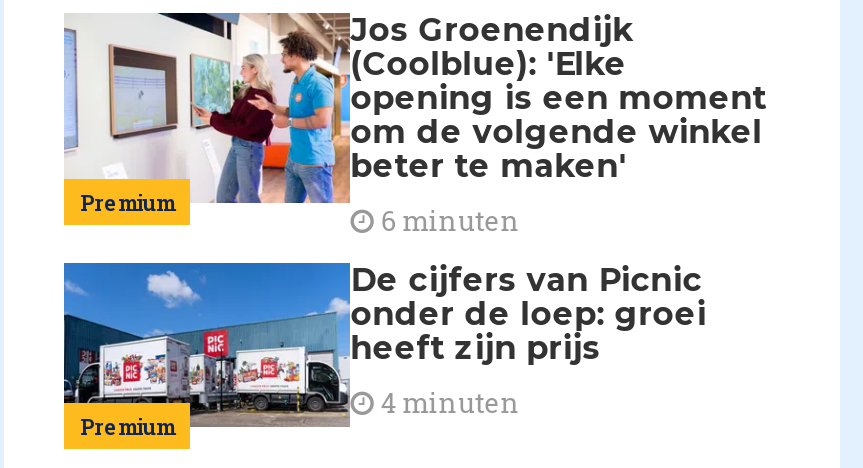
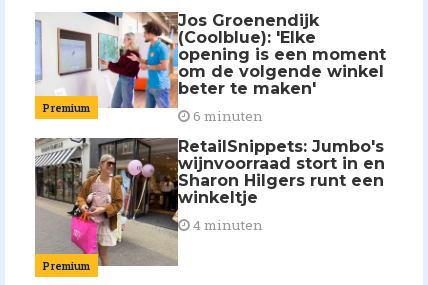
- [image]
- De cijfers van Picnic
- onder de loep: groei
- heeft zijn prijs
+ [image]
+ RetailSnippets: Jumbo's
+ wijnvoorraad stort in en
+ Sharon Hilgers runt een
+ winkeltje
